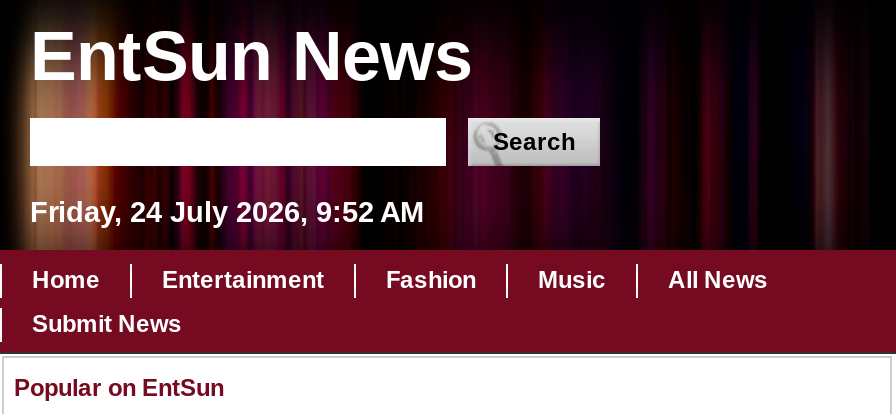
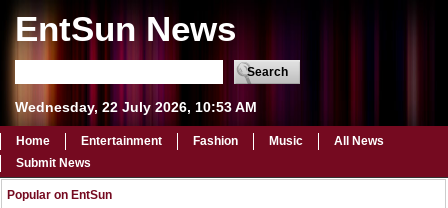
- Friday, 24 July 2026, 9:52 AM
+ Wednesday, 22 July 2026, 10:53 AM
